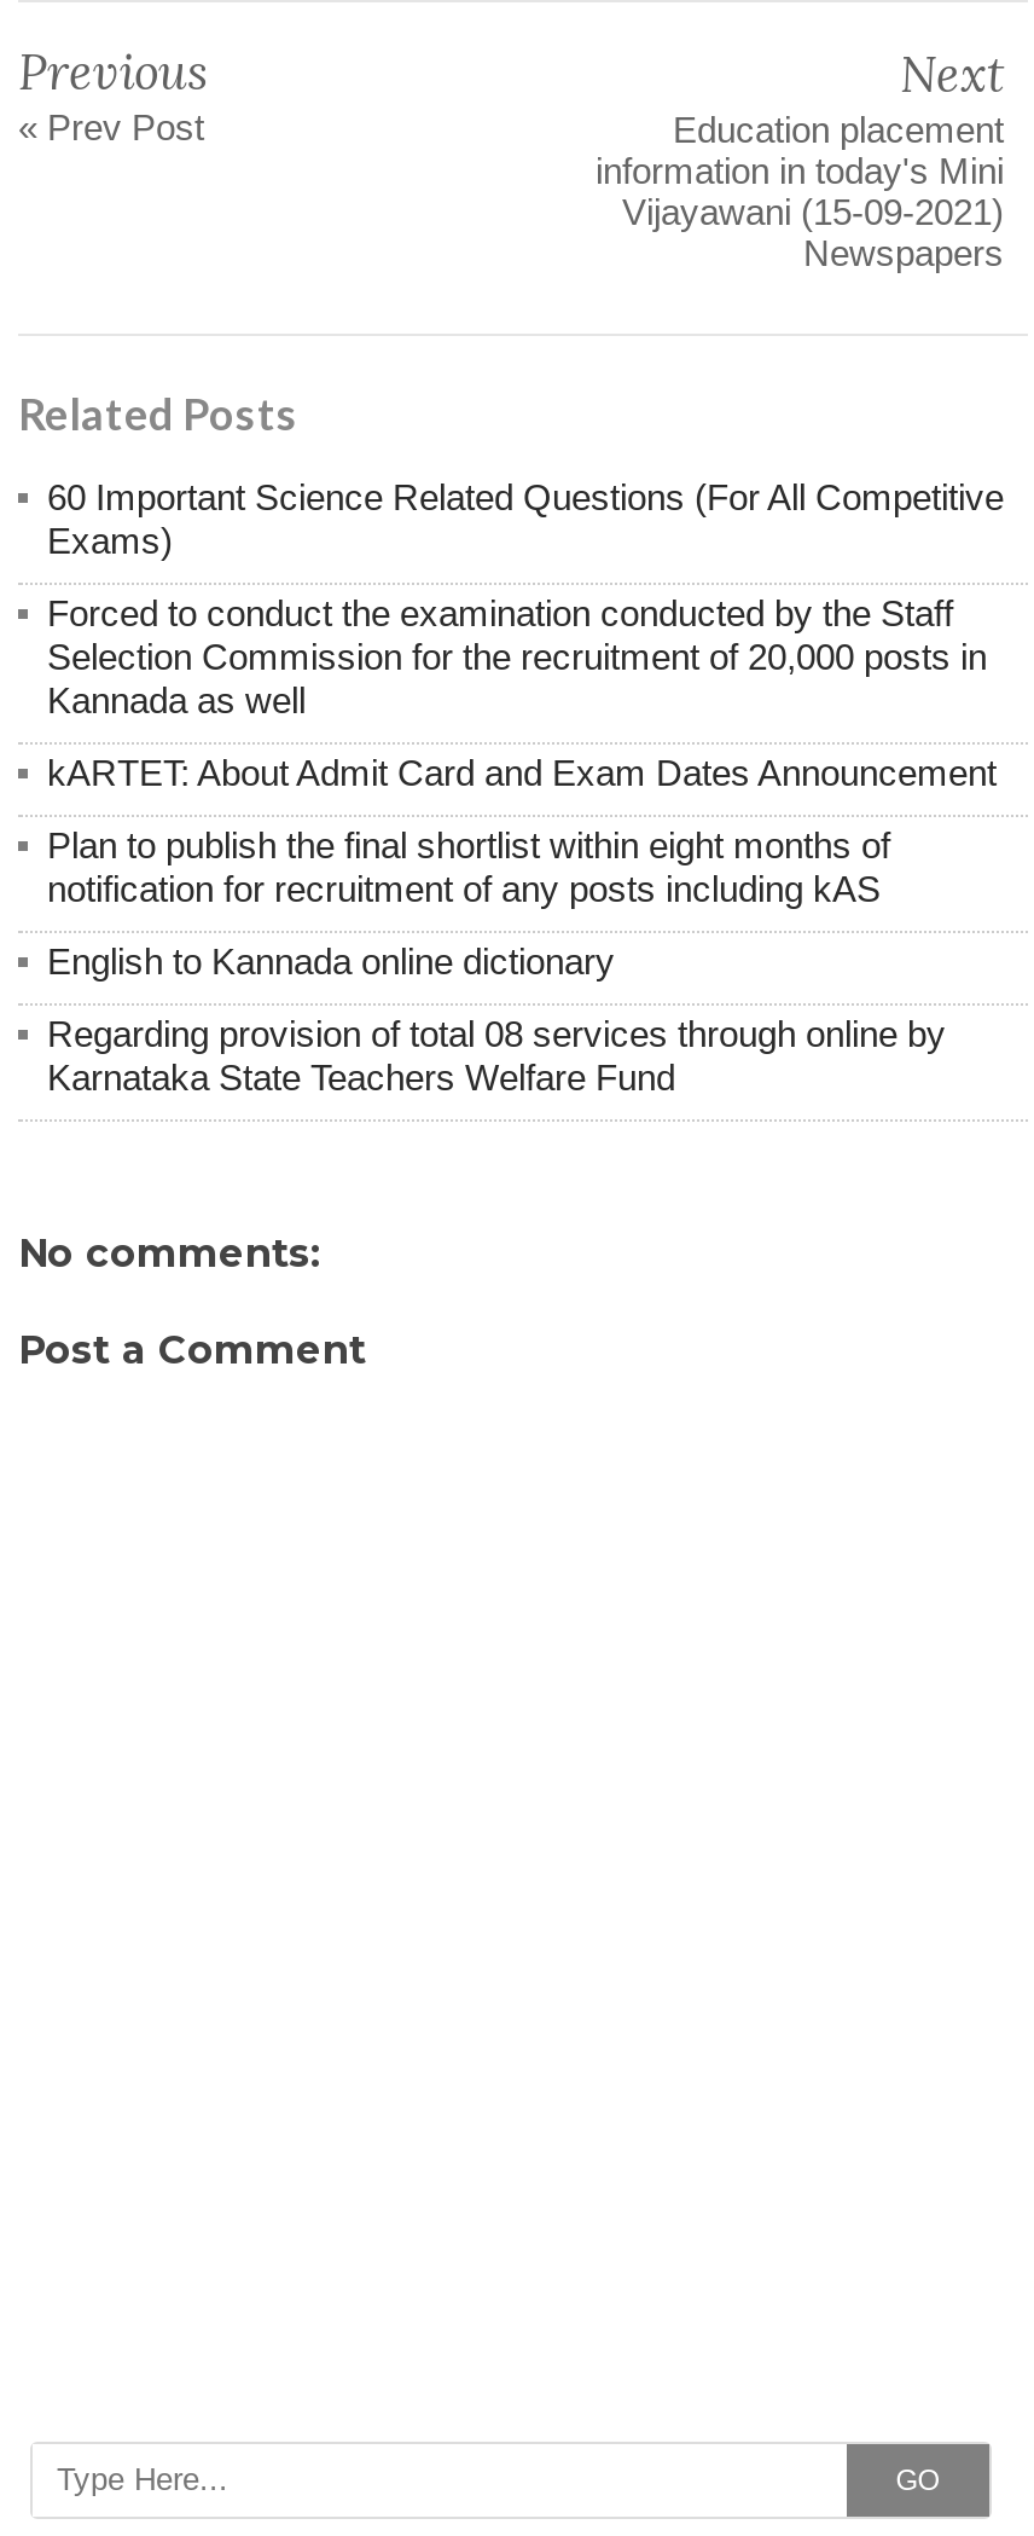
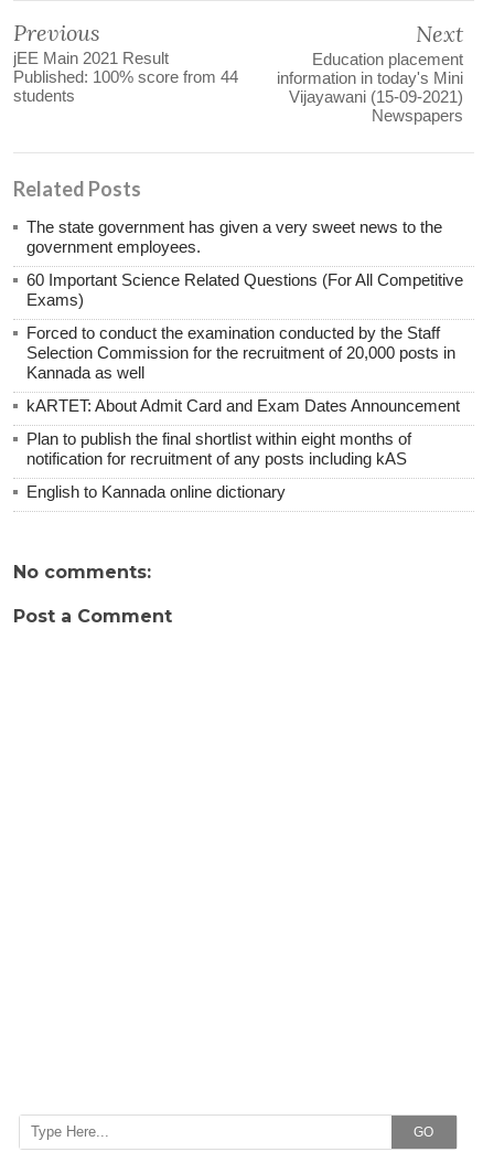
- « Prev Post
+ jEE Main 2021 Result
+ Published: 100% score from 44
+ students

+ The state government has given a very sweet news to the
+ government employees.

moved down: 60 Important Science Related Questions (For All Competitive | Exams) | Forced to conduct the examination conducted by the Staff | ... | notification for recruitment of any posts including kAS | English to Kannada online dictionary

- Regarding provision of total 08 services through online by
- Karnataka State Teachers Welfare Fund
